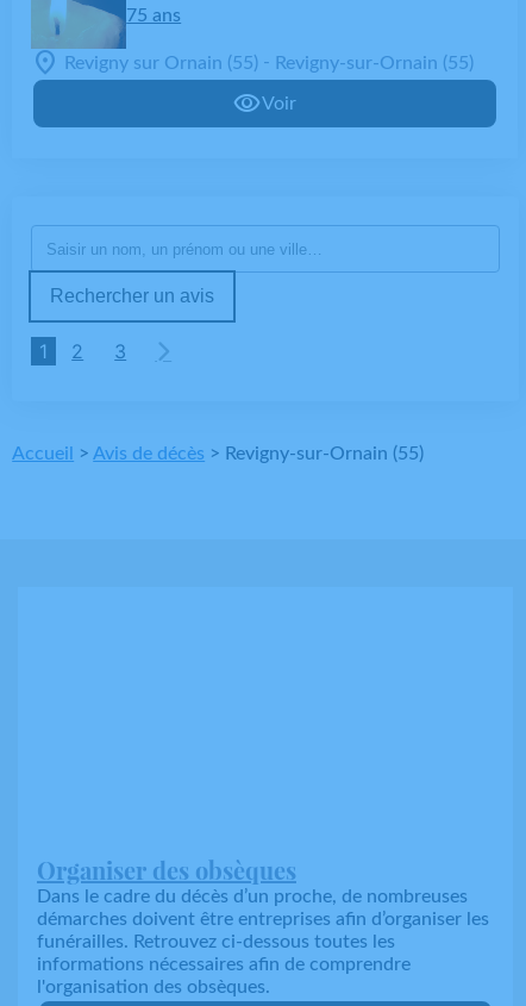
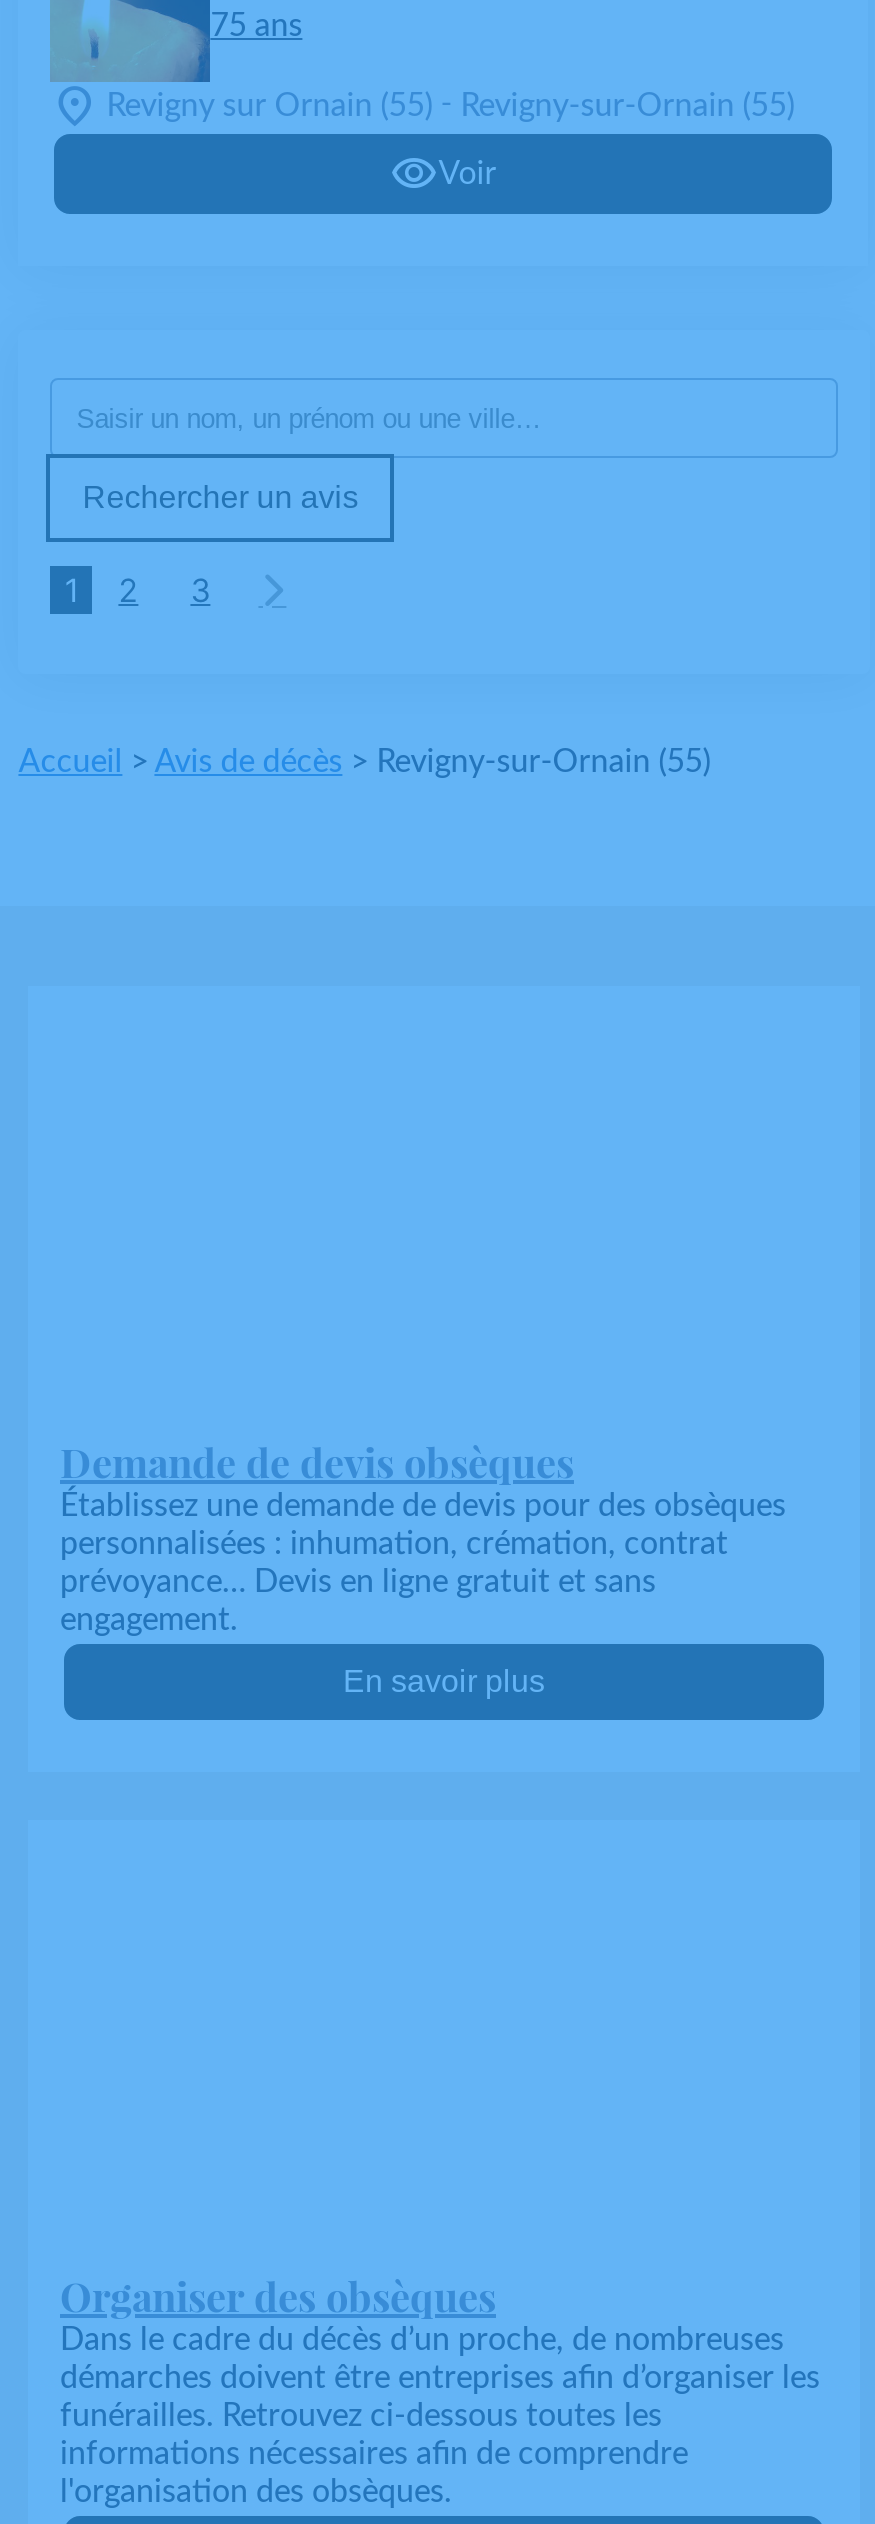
+ Demande de devis obsèques
+ Établissez une demande de devis pour des obsèques
+ personnalisées : inhumation, crémation, contrat
+ prévoyance… Devis en ligne gratuit et sans
+ engagement.
+ En savoir plus
